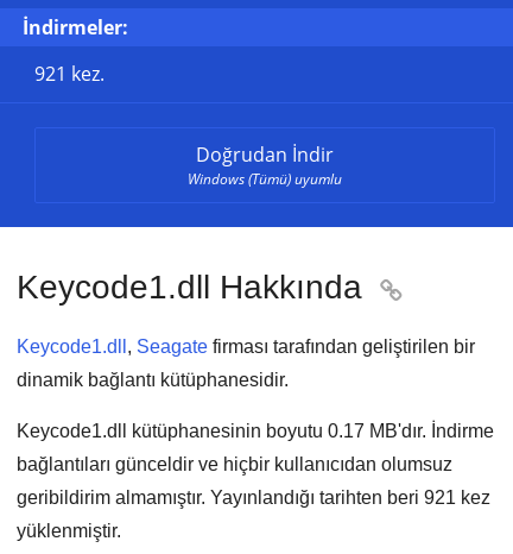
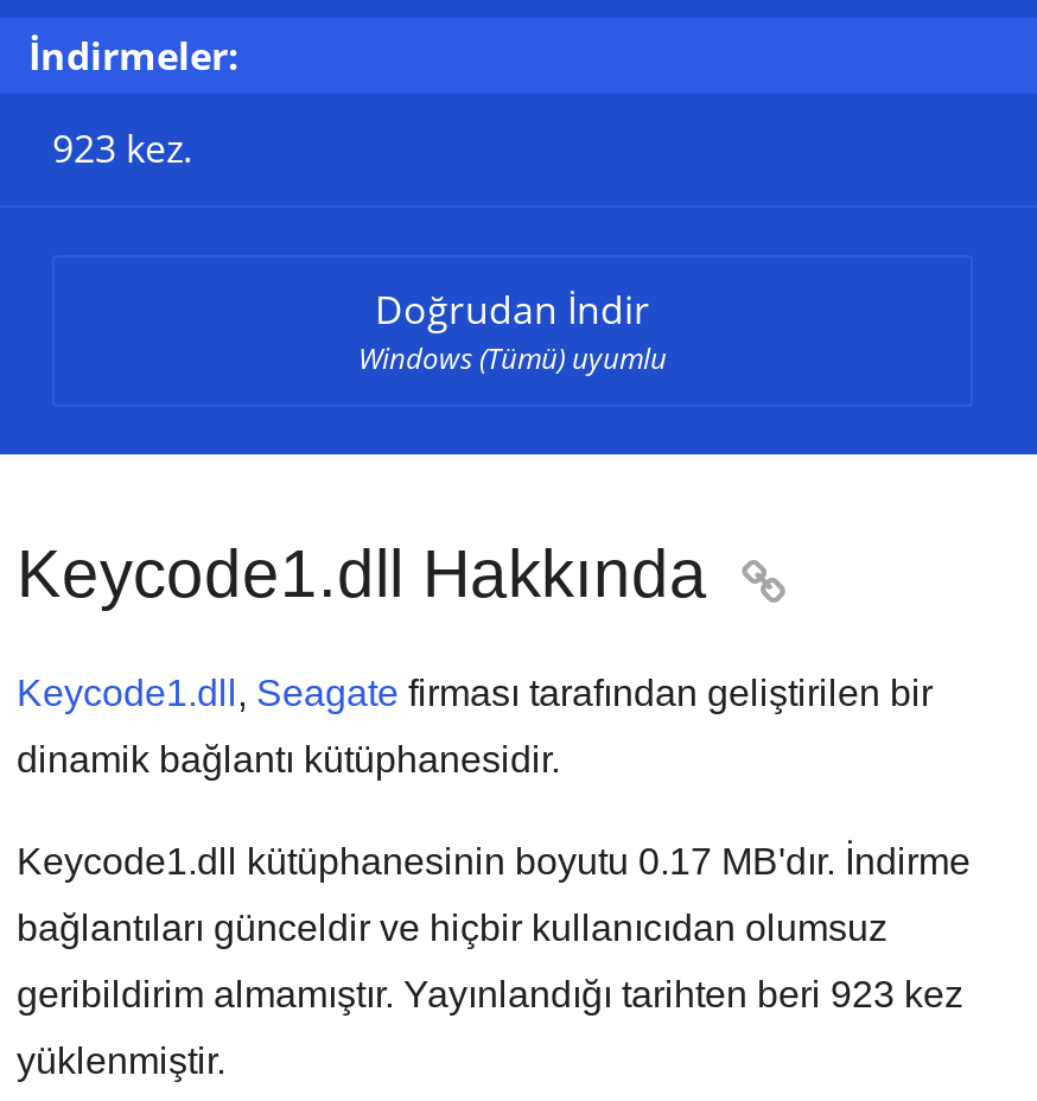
- 921 kez.
+ 923 kez.

- geribildirim almamıştır. Yayınlandığı tarihten beri 921 kez
+ geribildirim almamıştır. Yayınlandığı tarihten beri 923 kez
